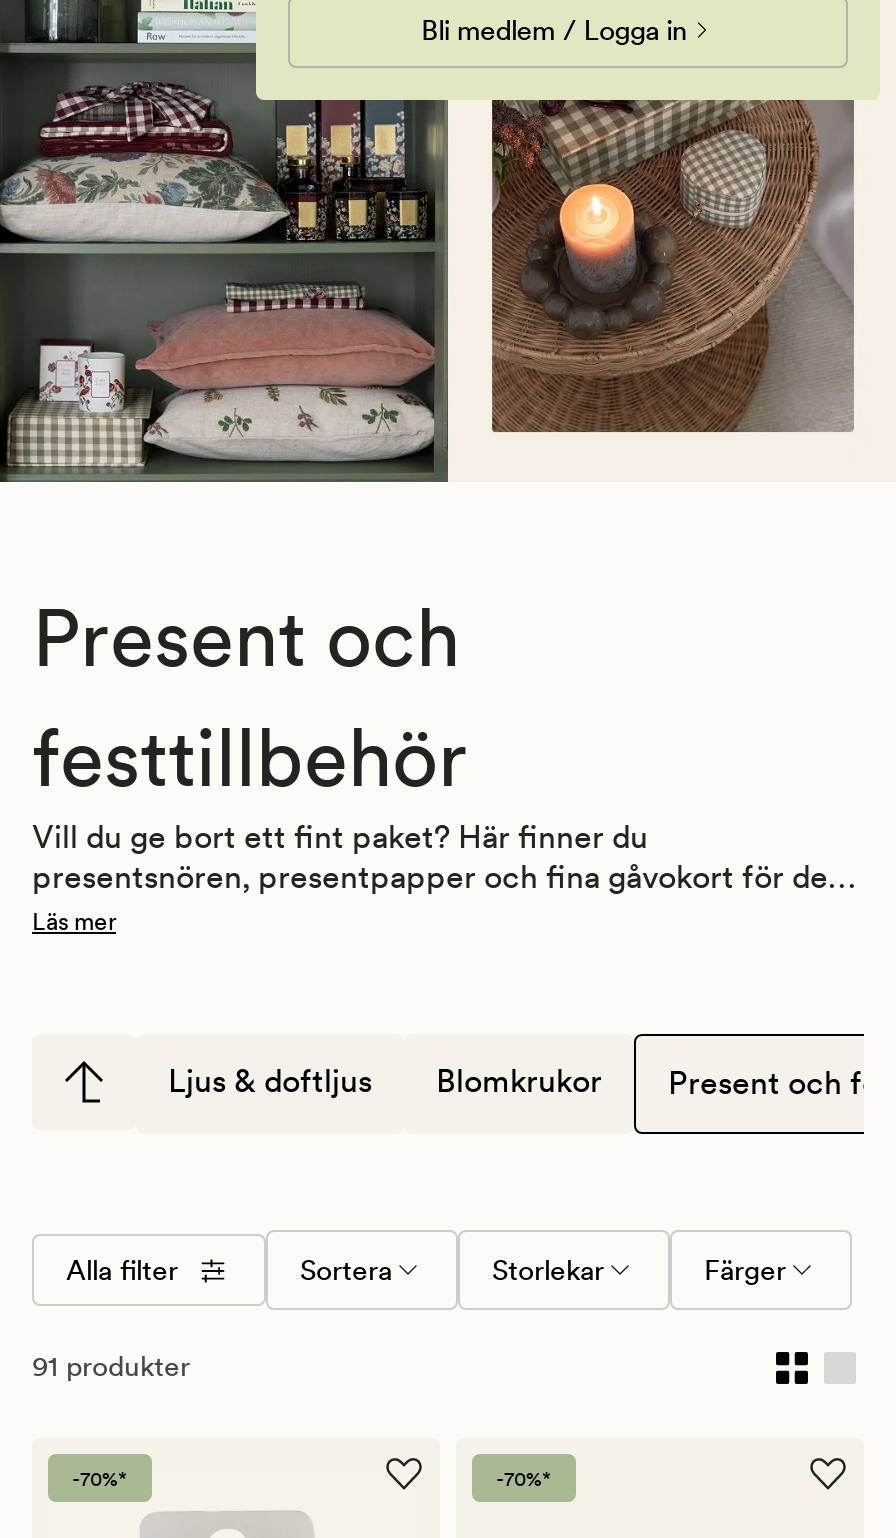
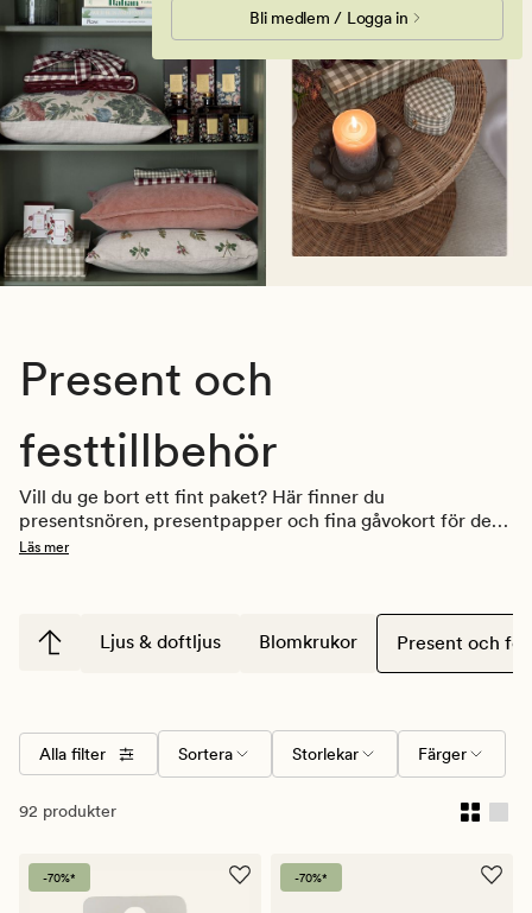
- 91 produkter
+ 92 produkter
